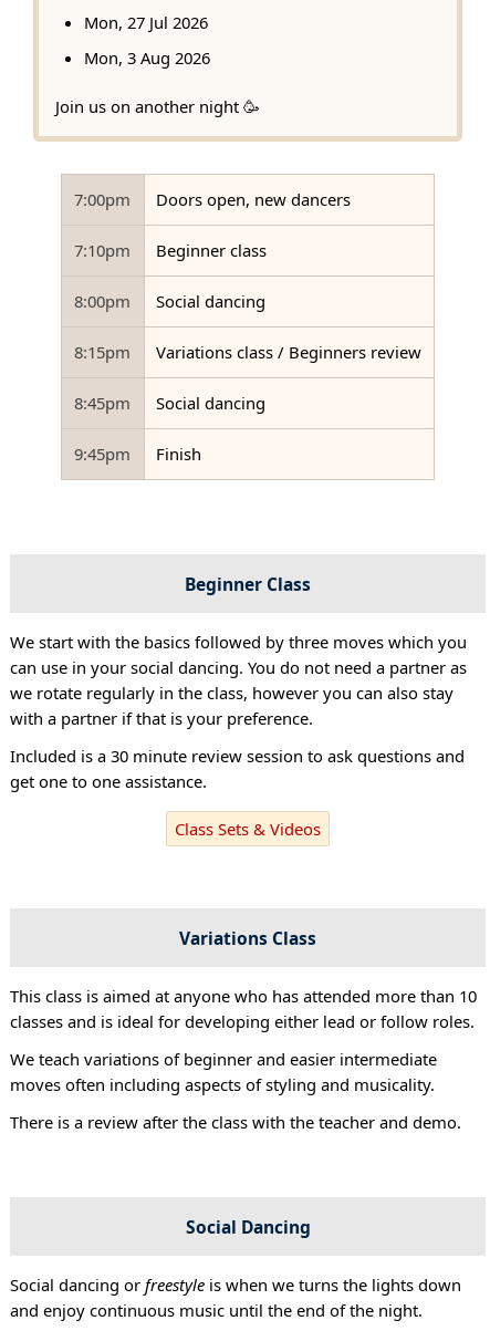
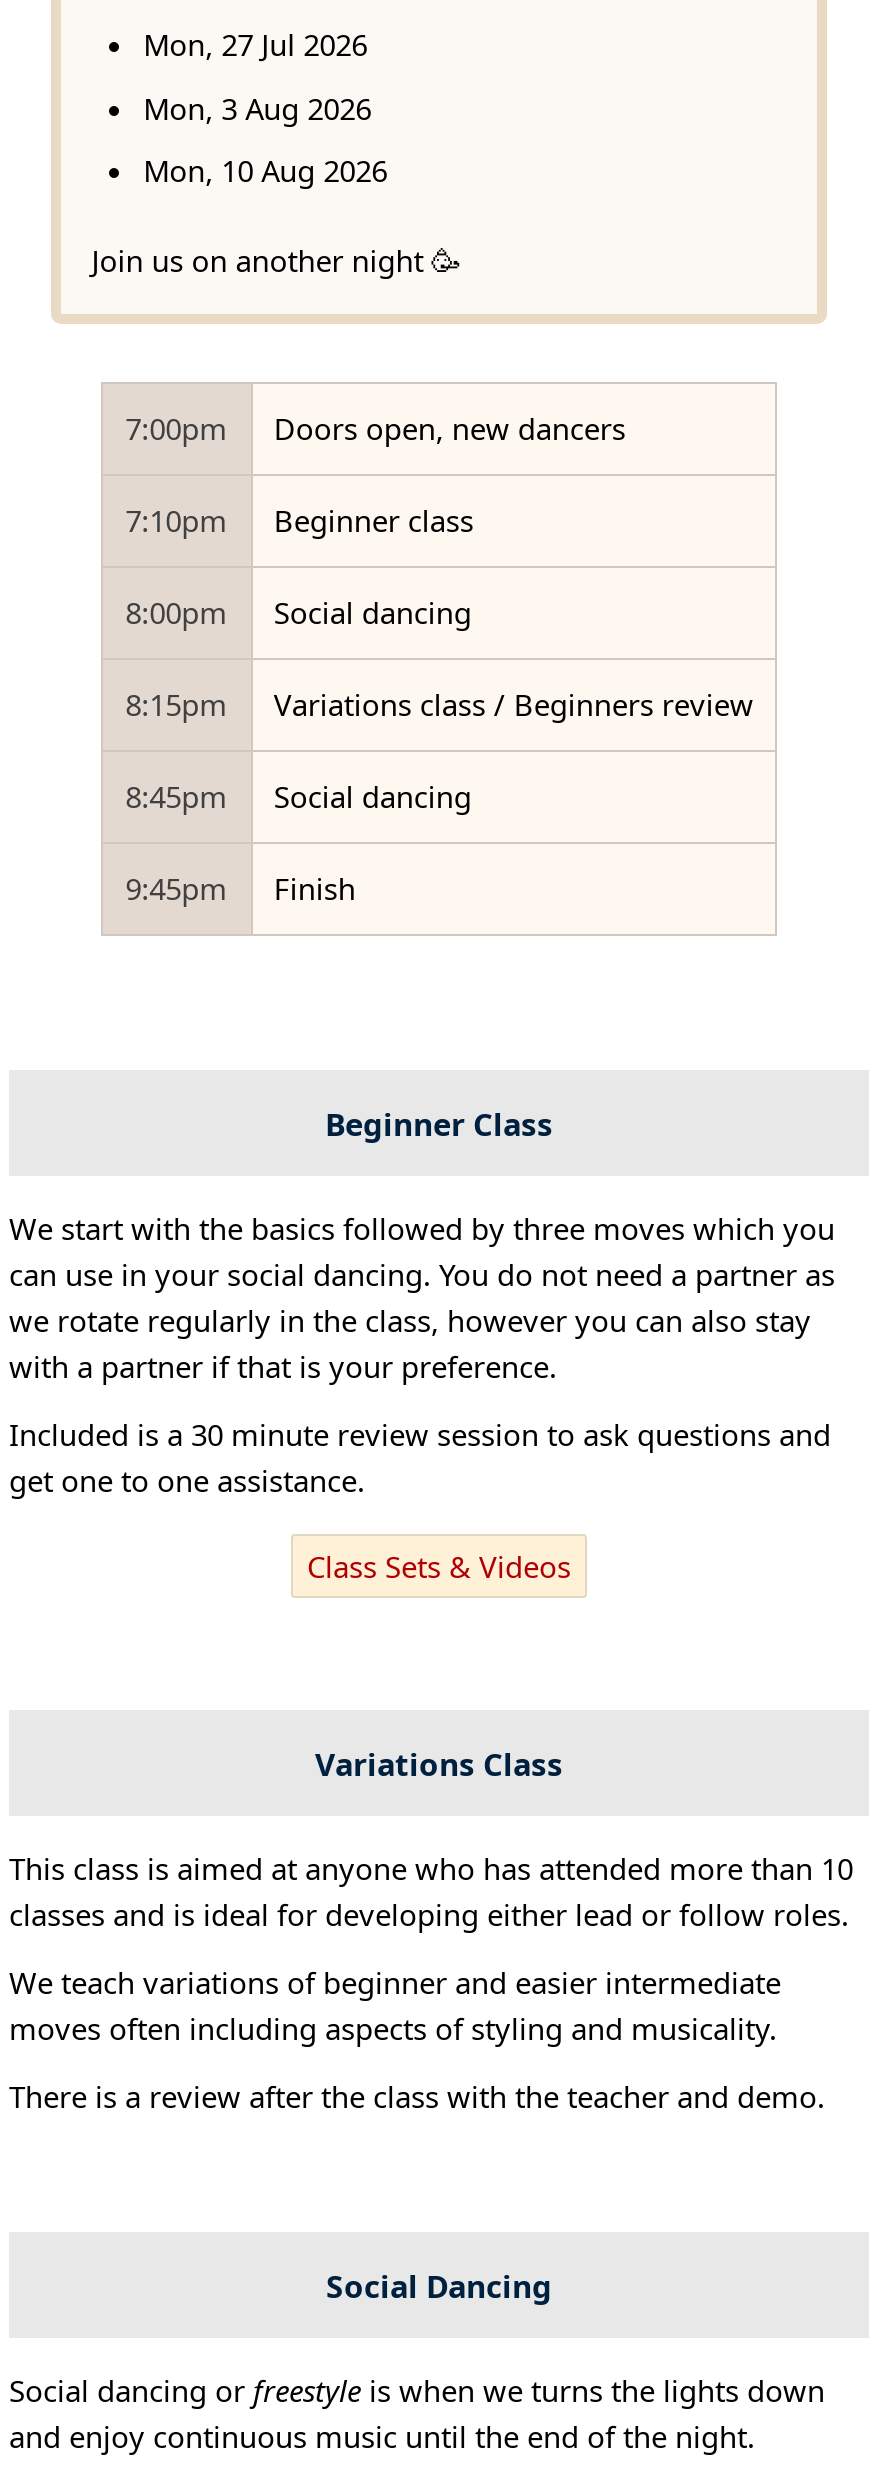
+ Mon, 10 Aug 2026
